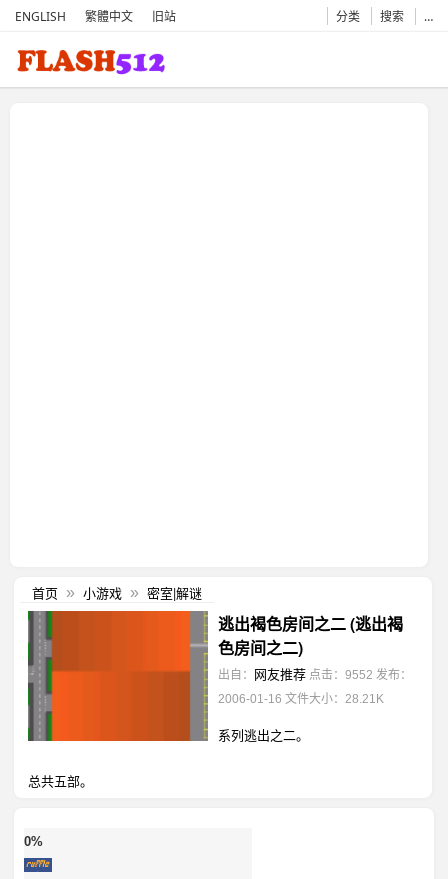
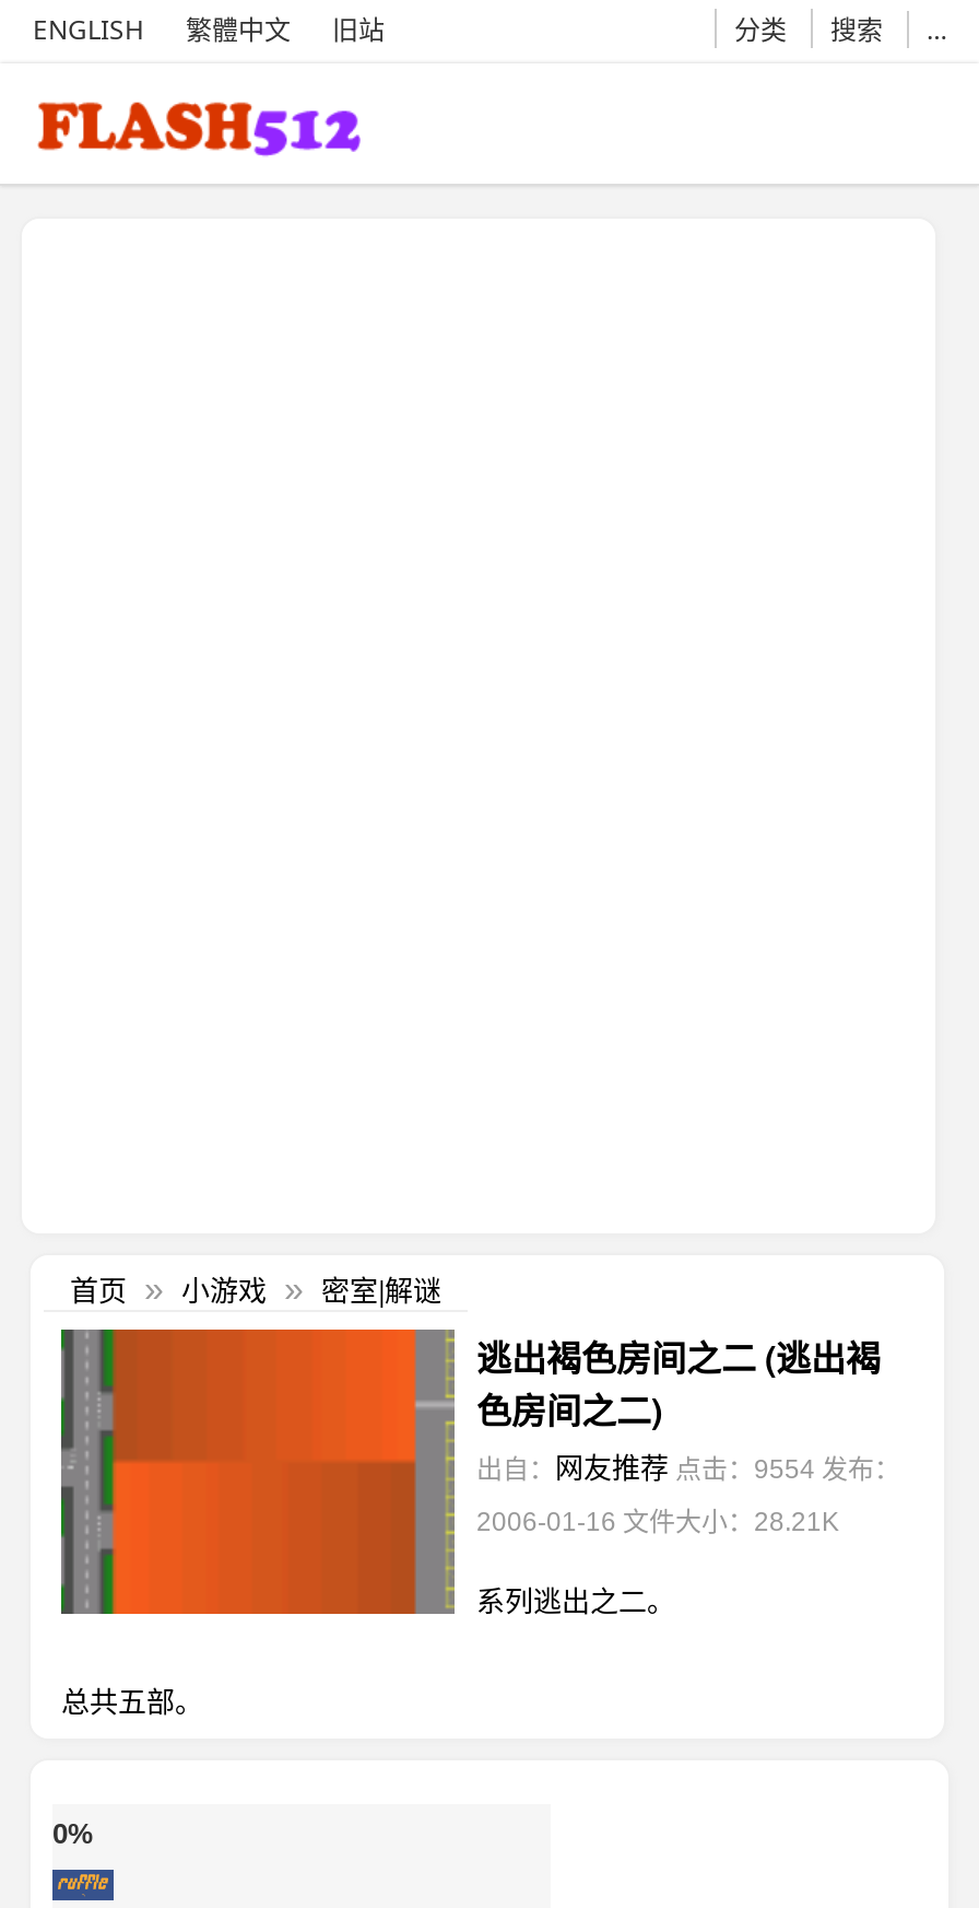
- 出自：网友推荐 点击：9552发布：
+ 出自：网友推荐 点击：9554发布：
